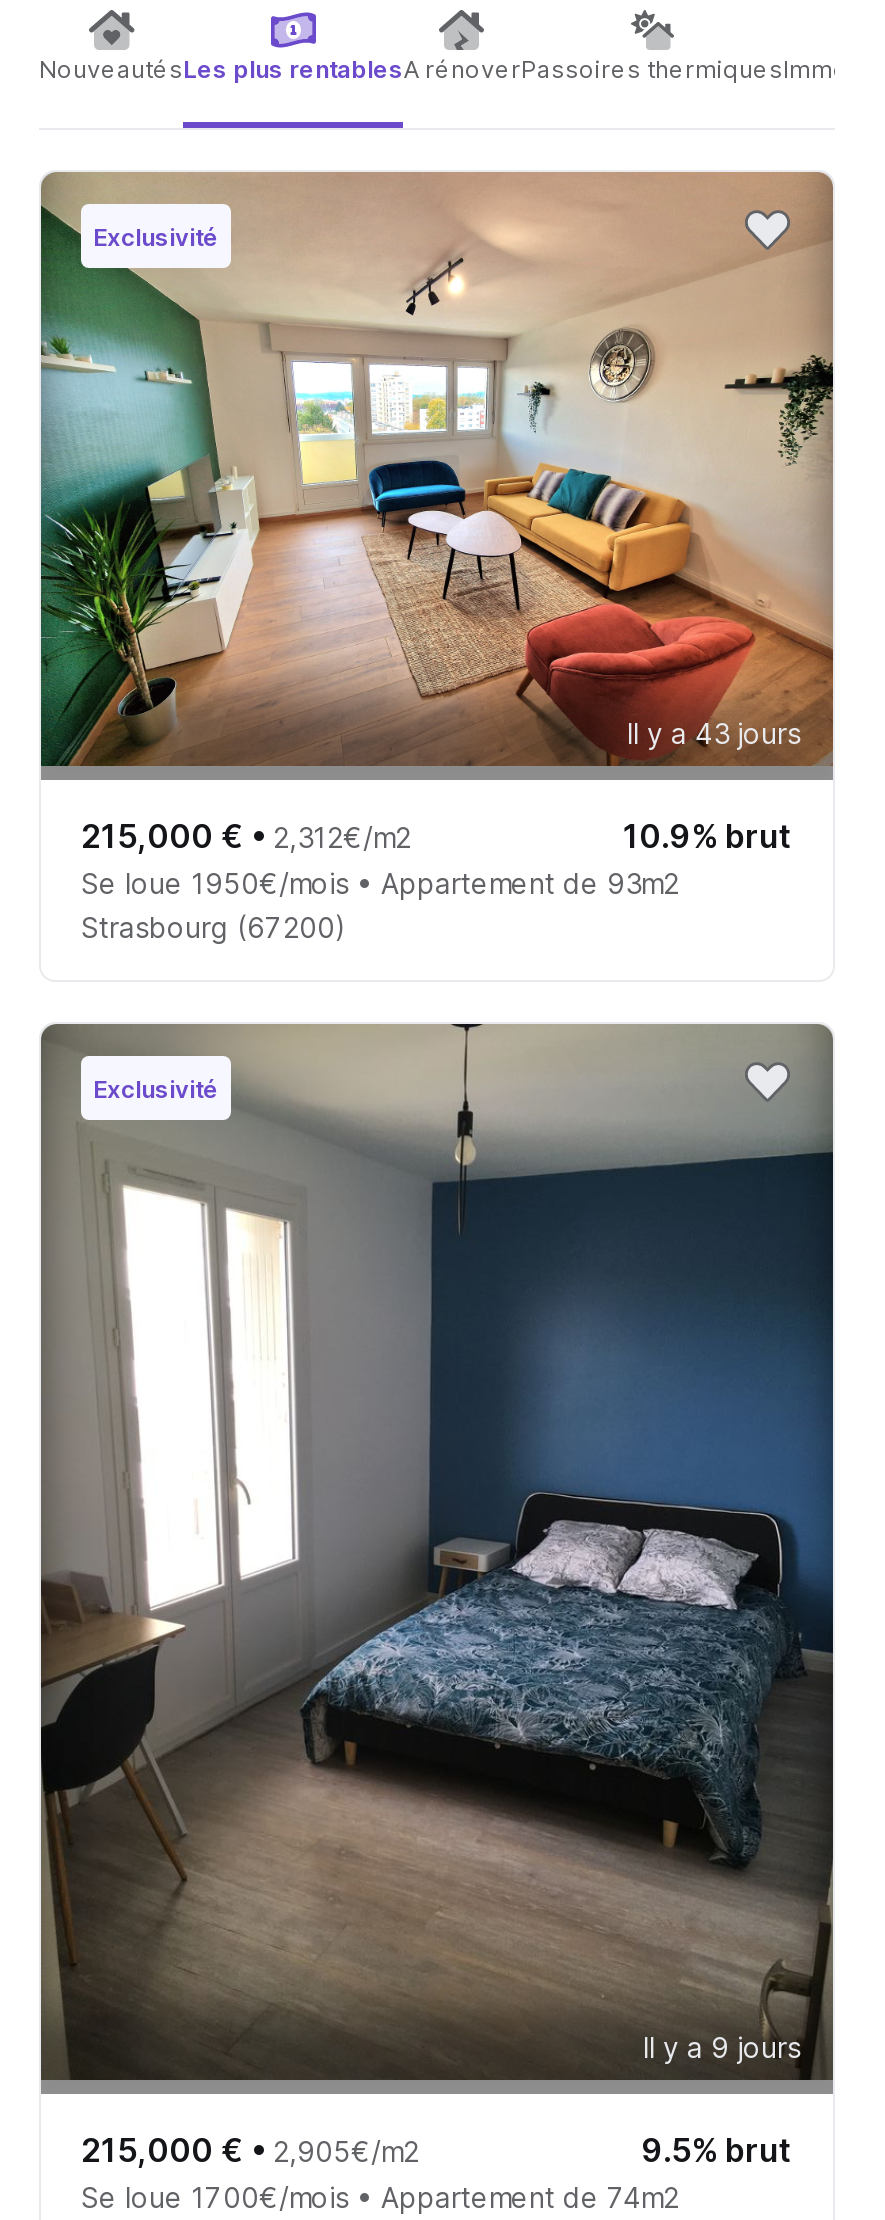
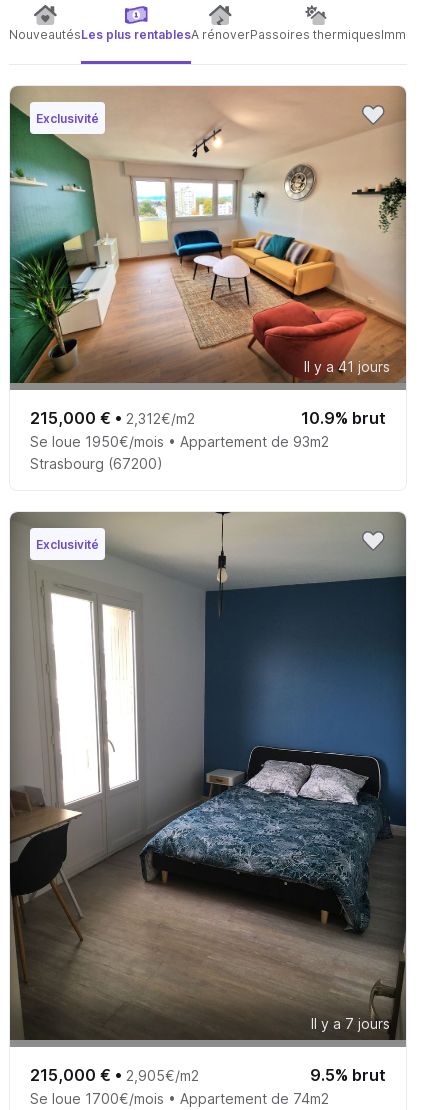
- Il y a 43 jours
+ Il y a 41 jours

- Il y a 9 jours
+ Il y a 7 jours
